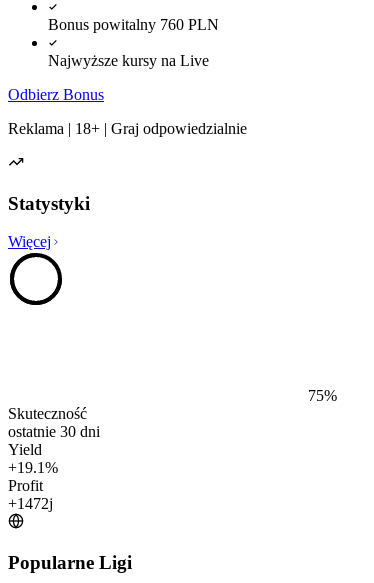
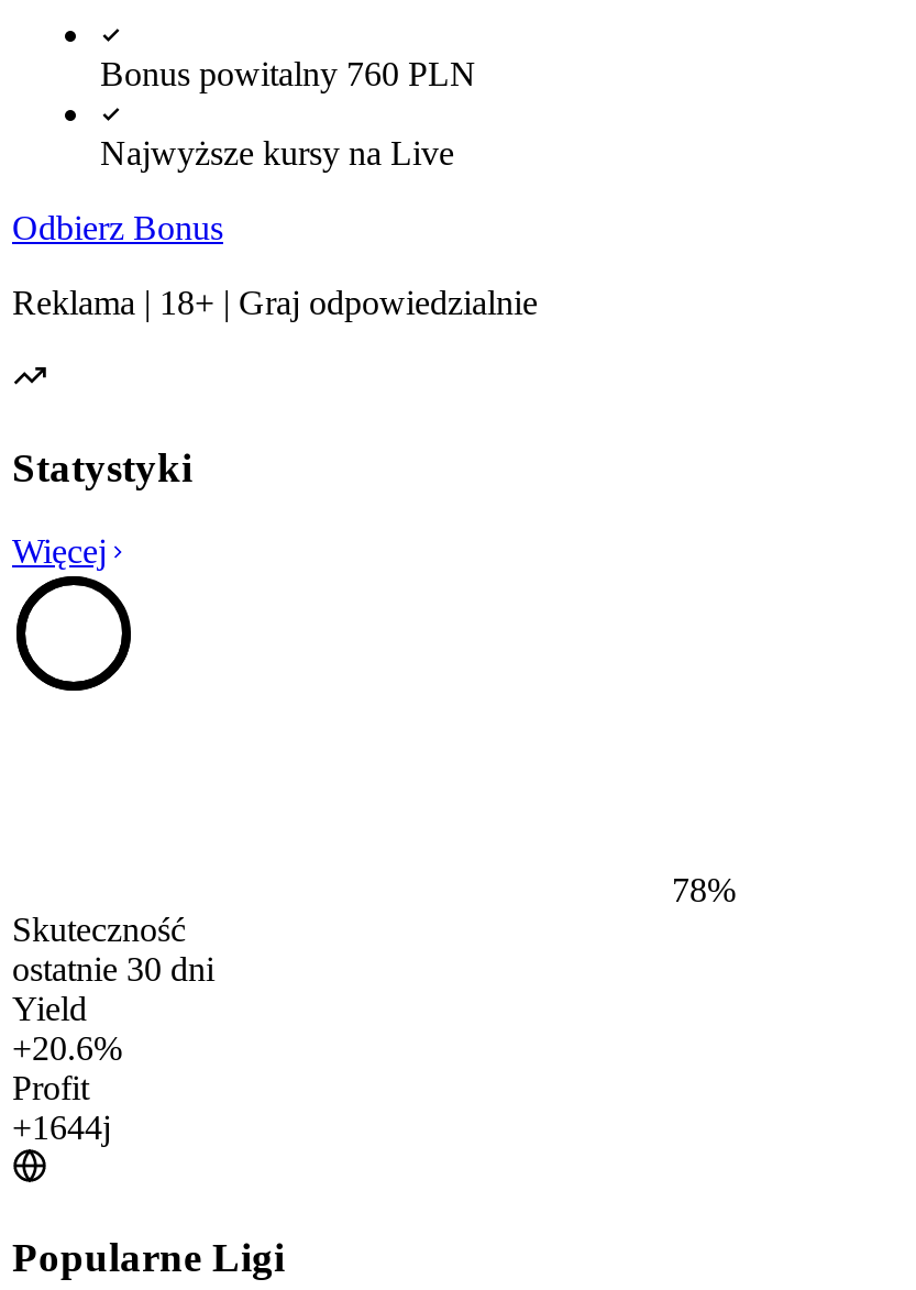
- 75%
+ 78%

- +19.1%
+ +20.6%

- +1472j
+ +1644j
